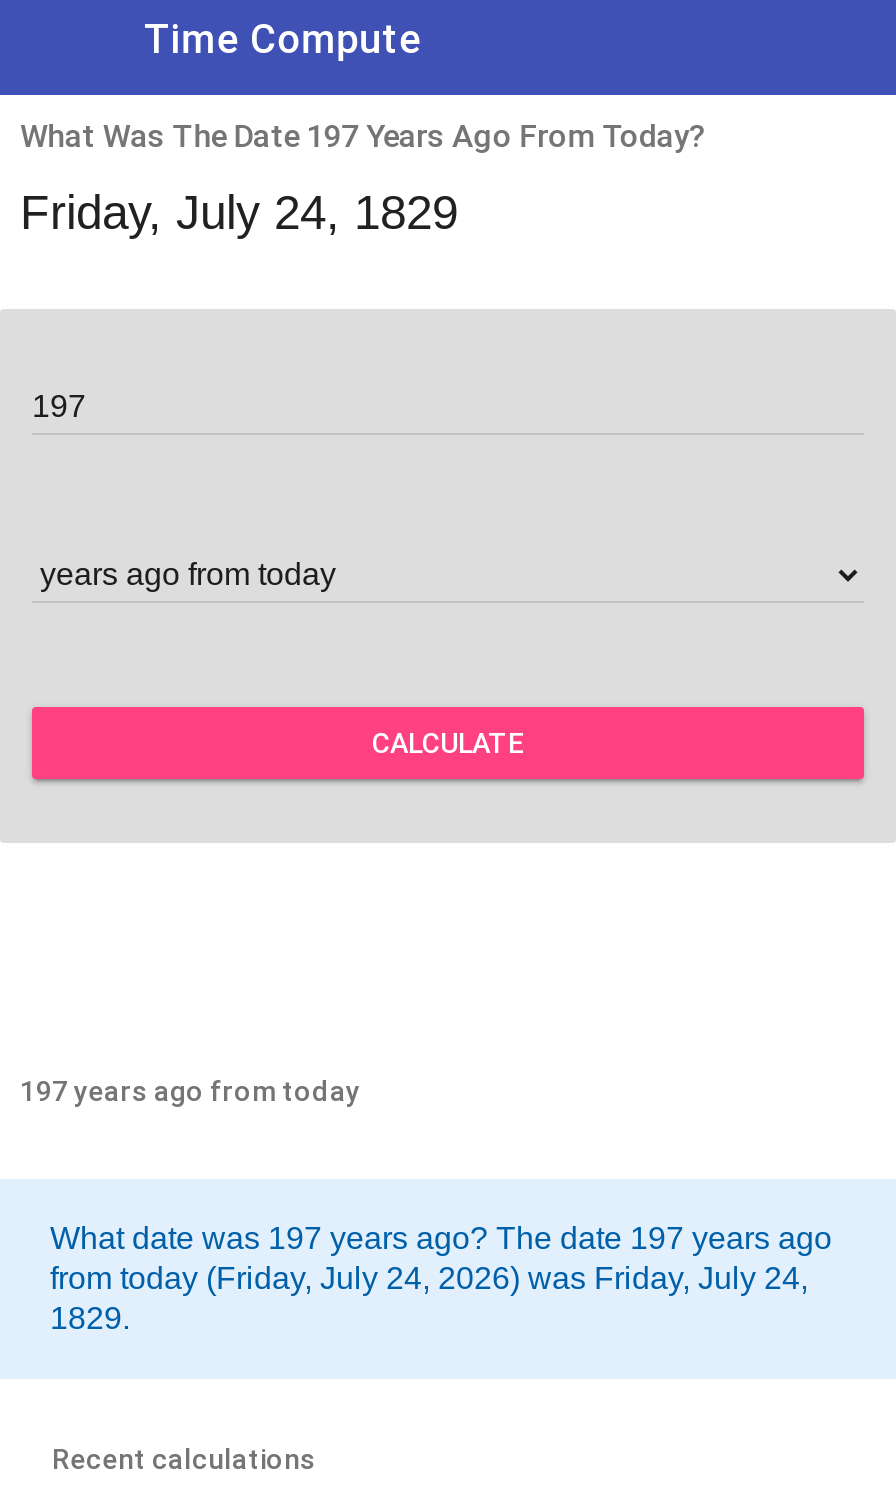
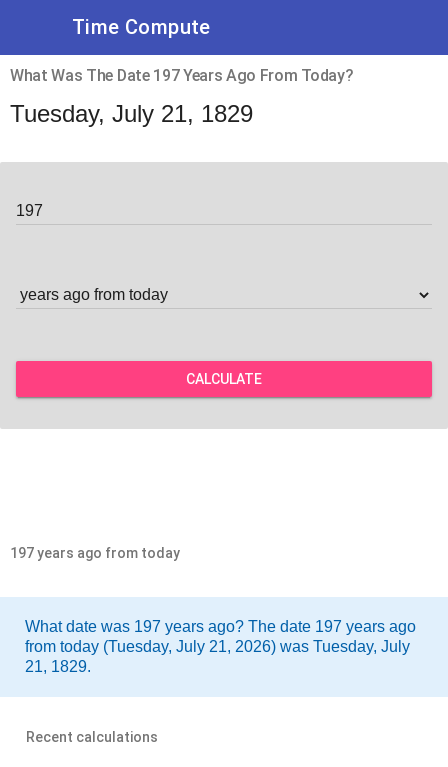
- Friday, July 24, 1829
+ Tuesday, July 21, 1829

- from today (Friday, July 24, 2026) was Friday, July 24,
- 1829.
+ from today (Tuesday, July 21, 2026) was Tuesday, July
+ 21, 1829.
